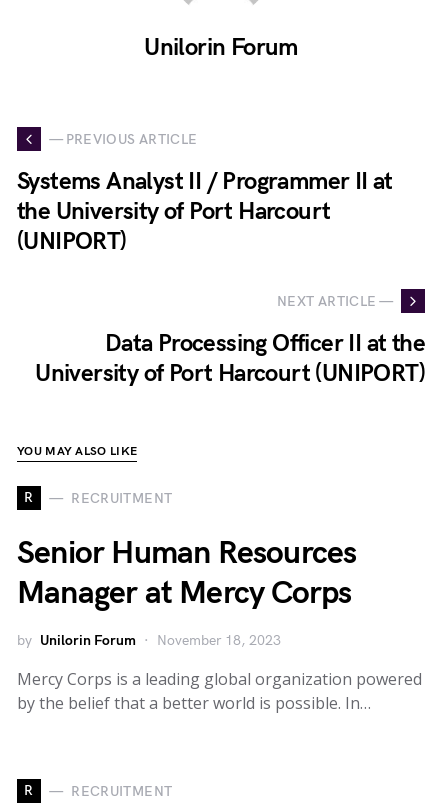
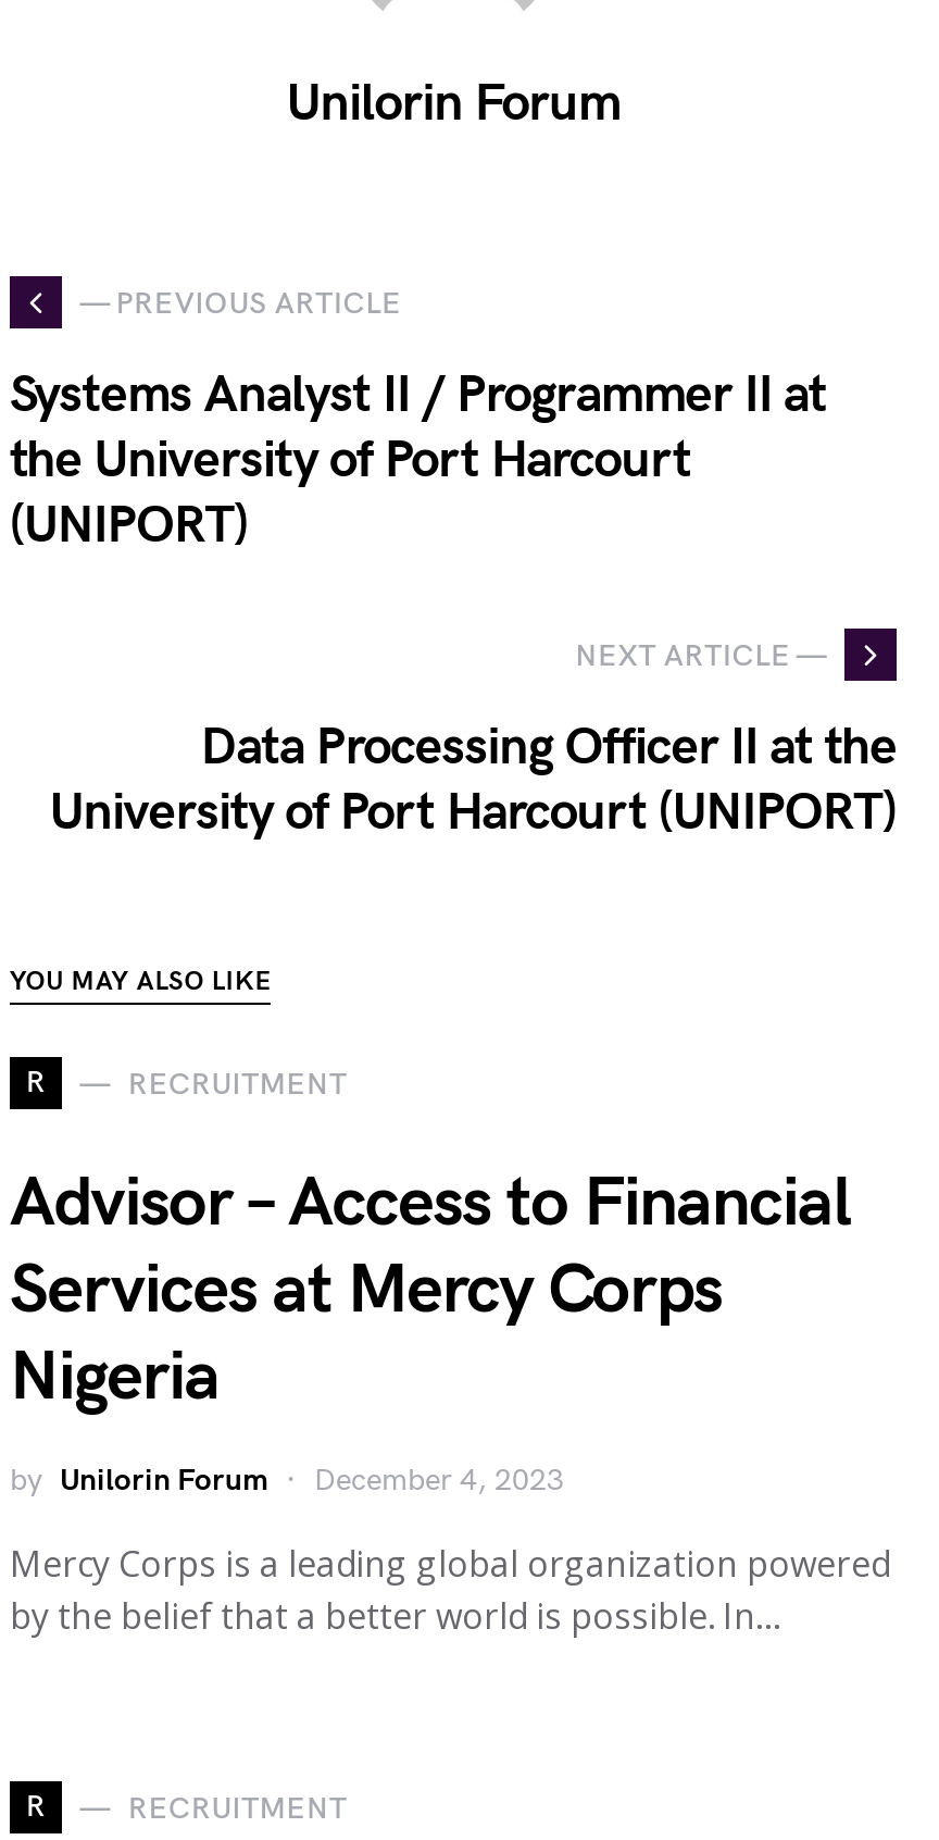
- Senior Human Resources
- Manager at Mercy Corps
+ Advisor – Access to Financial
+ Services at Mercy Corps
+ Nigeria

- November 18, 2023
+ December 4, 2023
